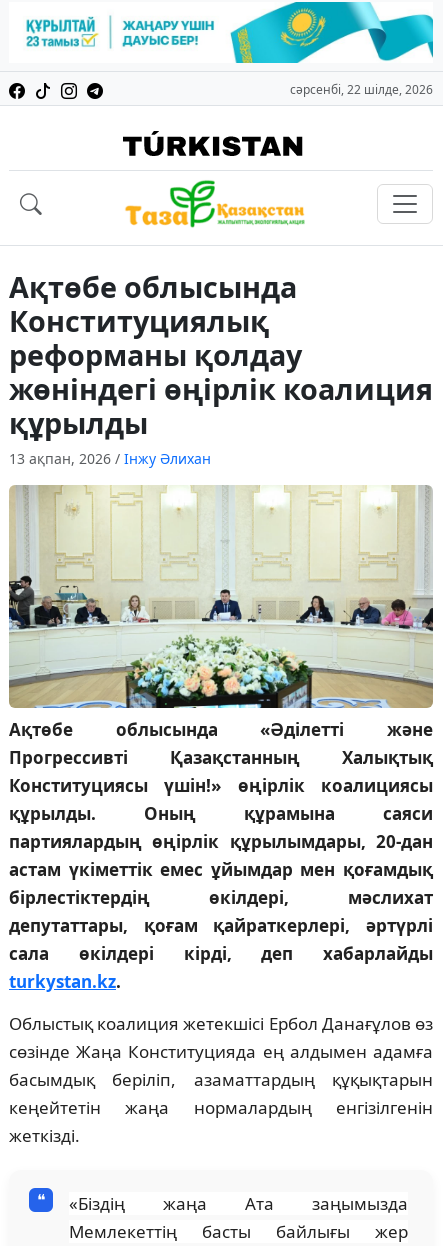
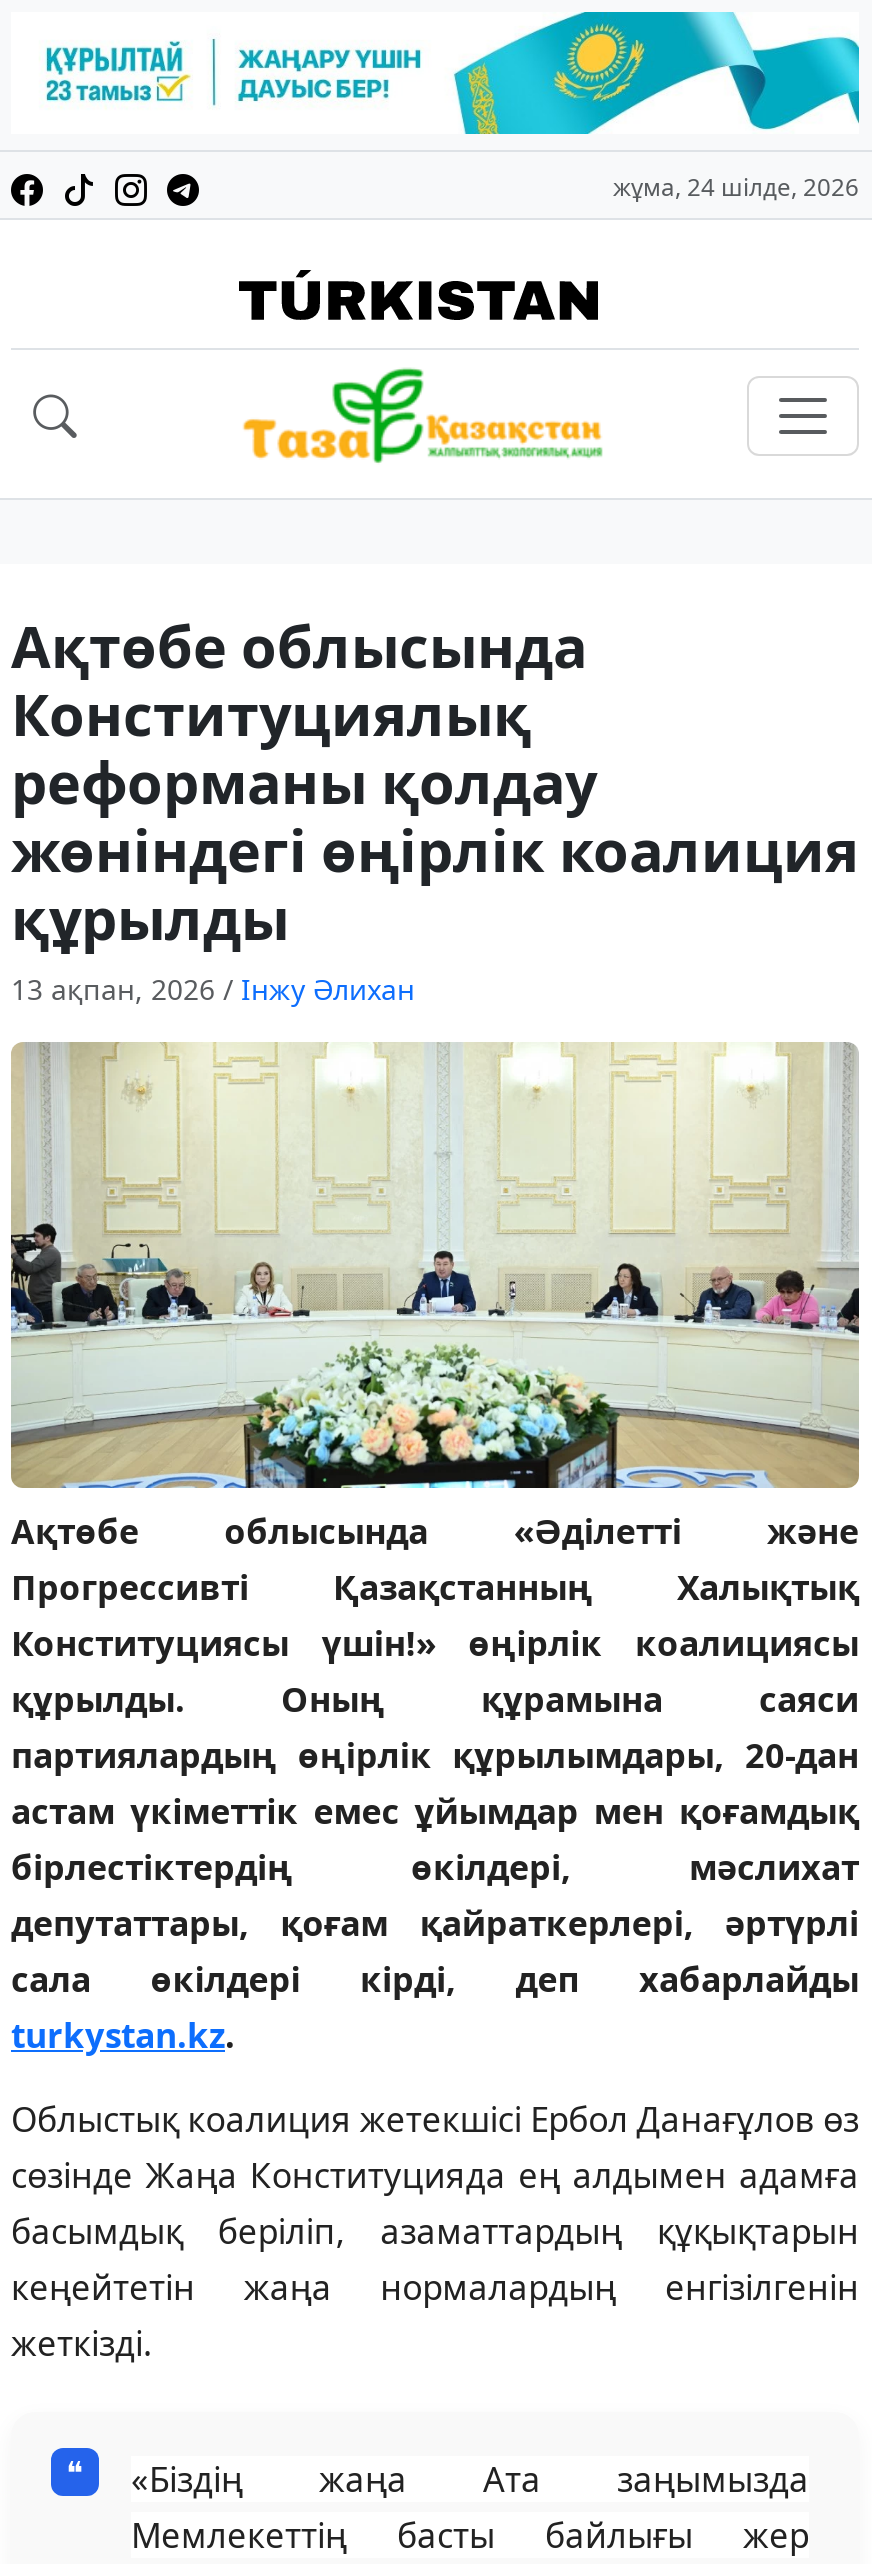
- сәрсенбі, 22 шілде, 2026
+ жұма, 24 шілде, 2026
